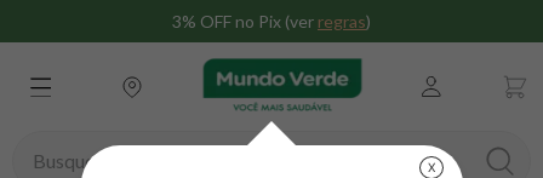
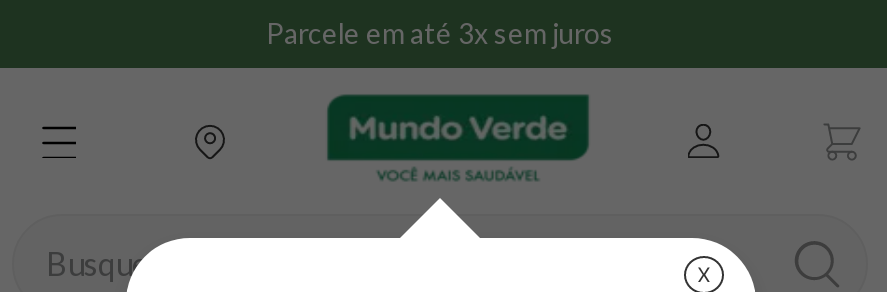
- 3% OFF no Pix (ver regras)
+ Parcele em até 3x sem juros
